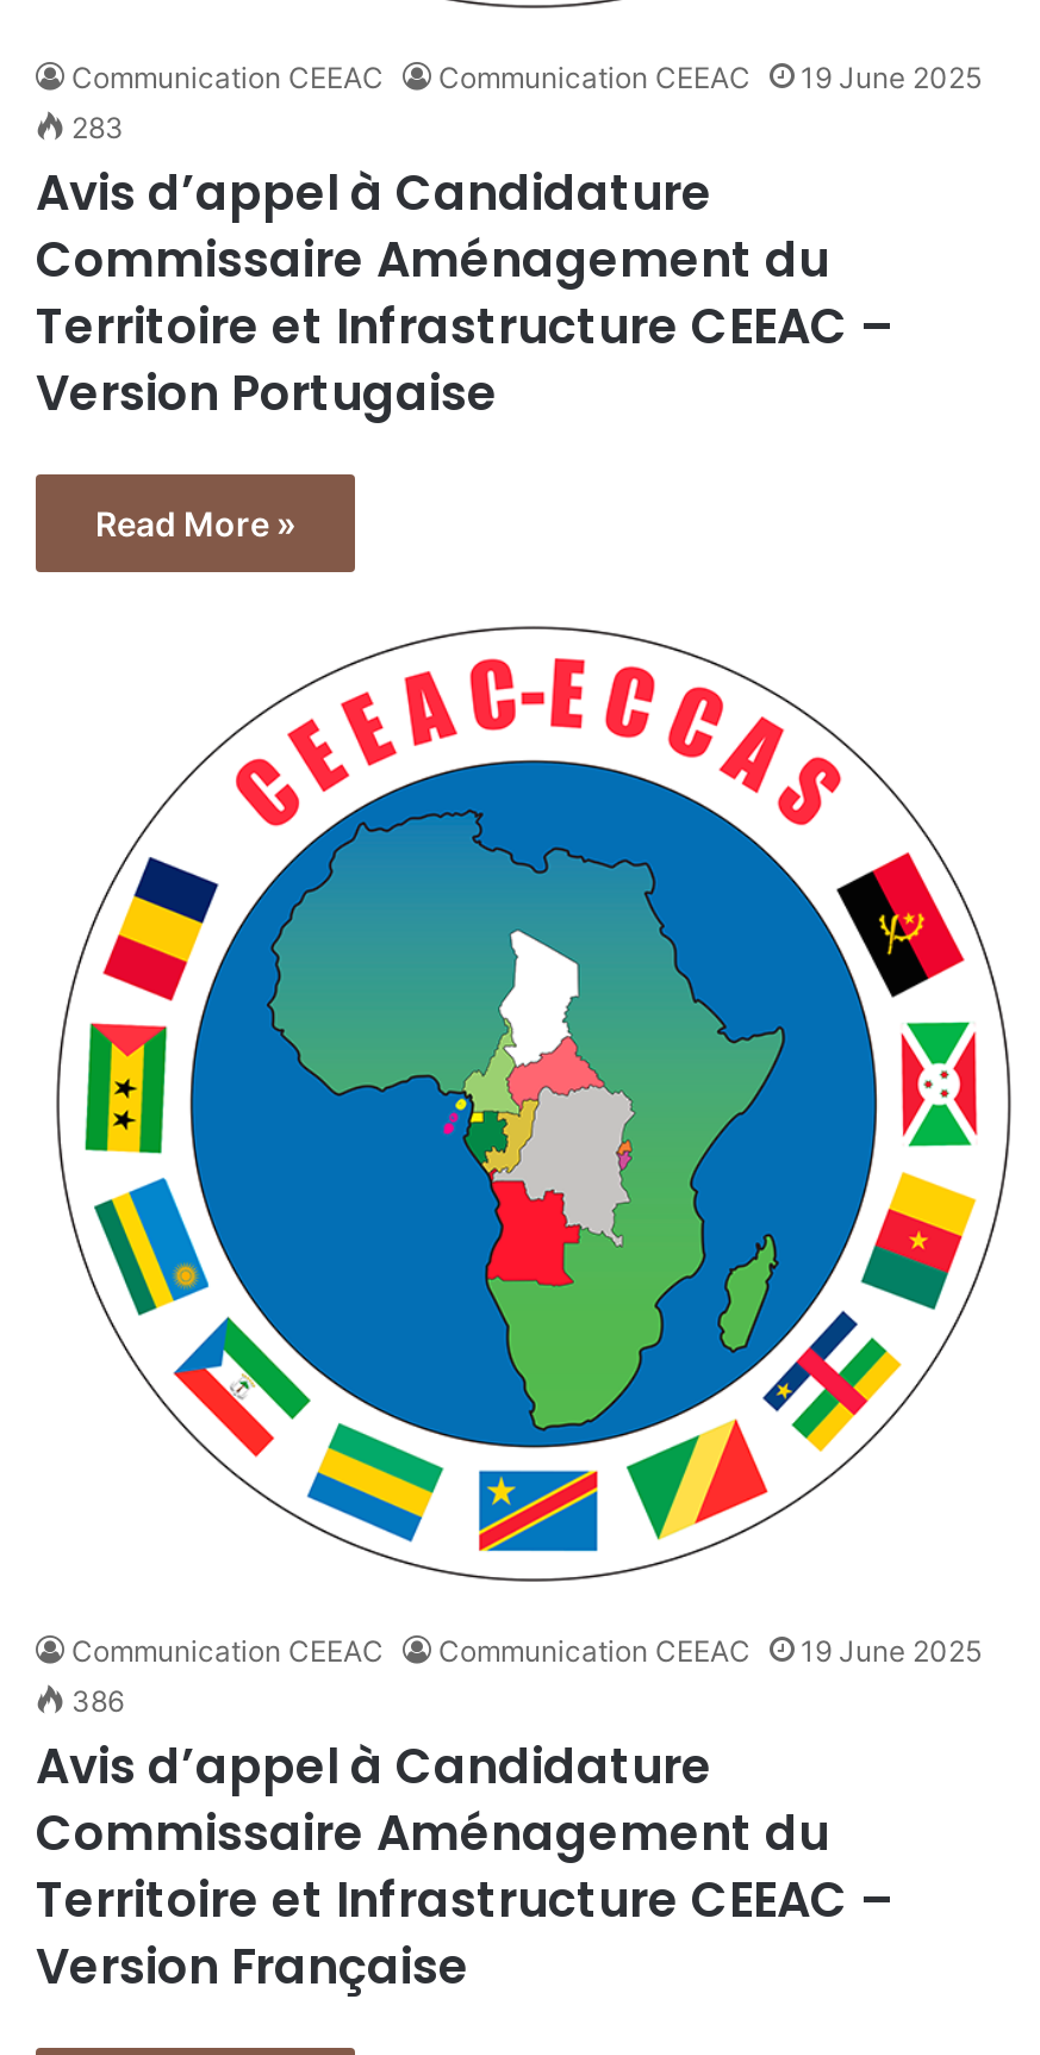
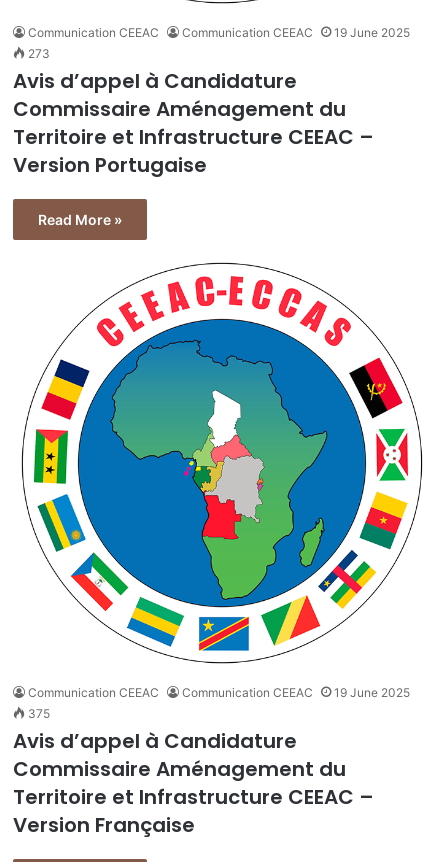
- 283
+ 273

- 386
+ 375
